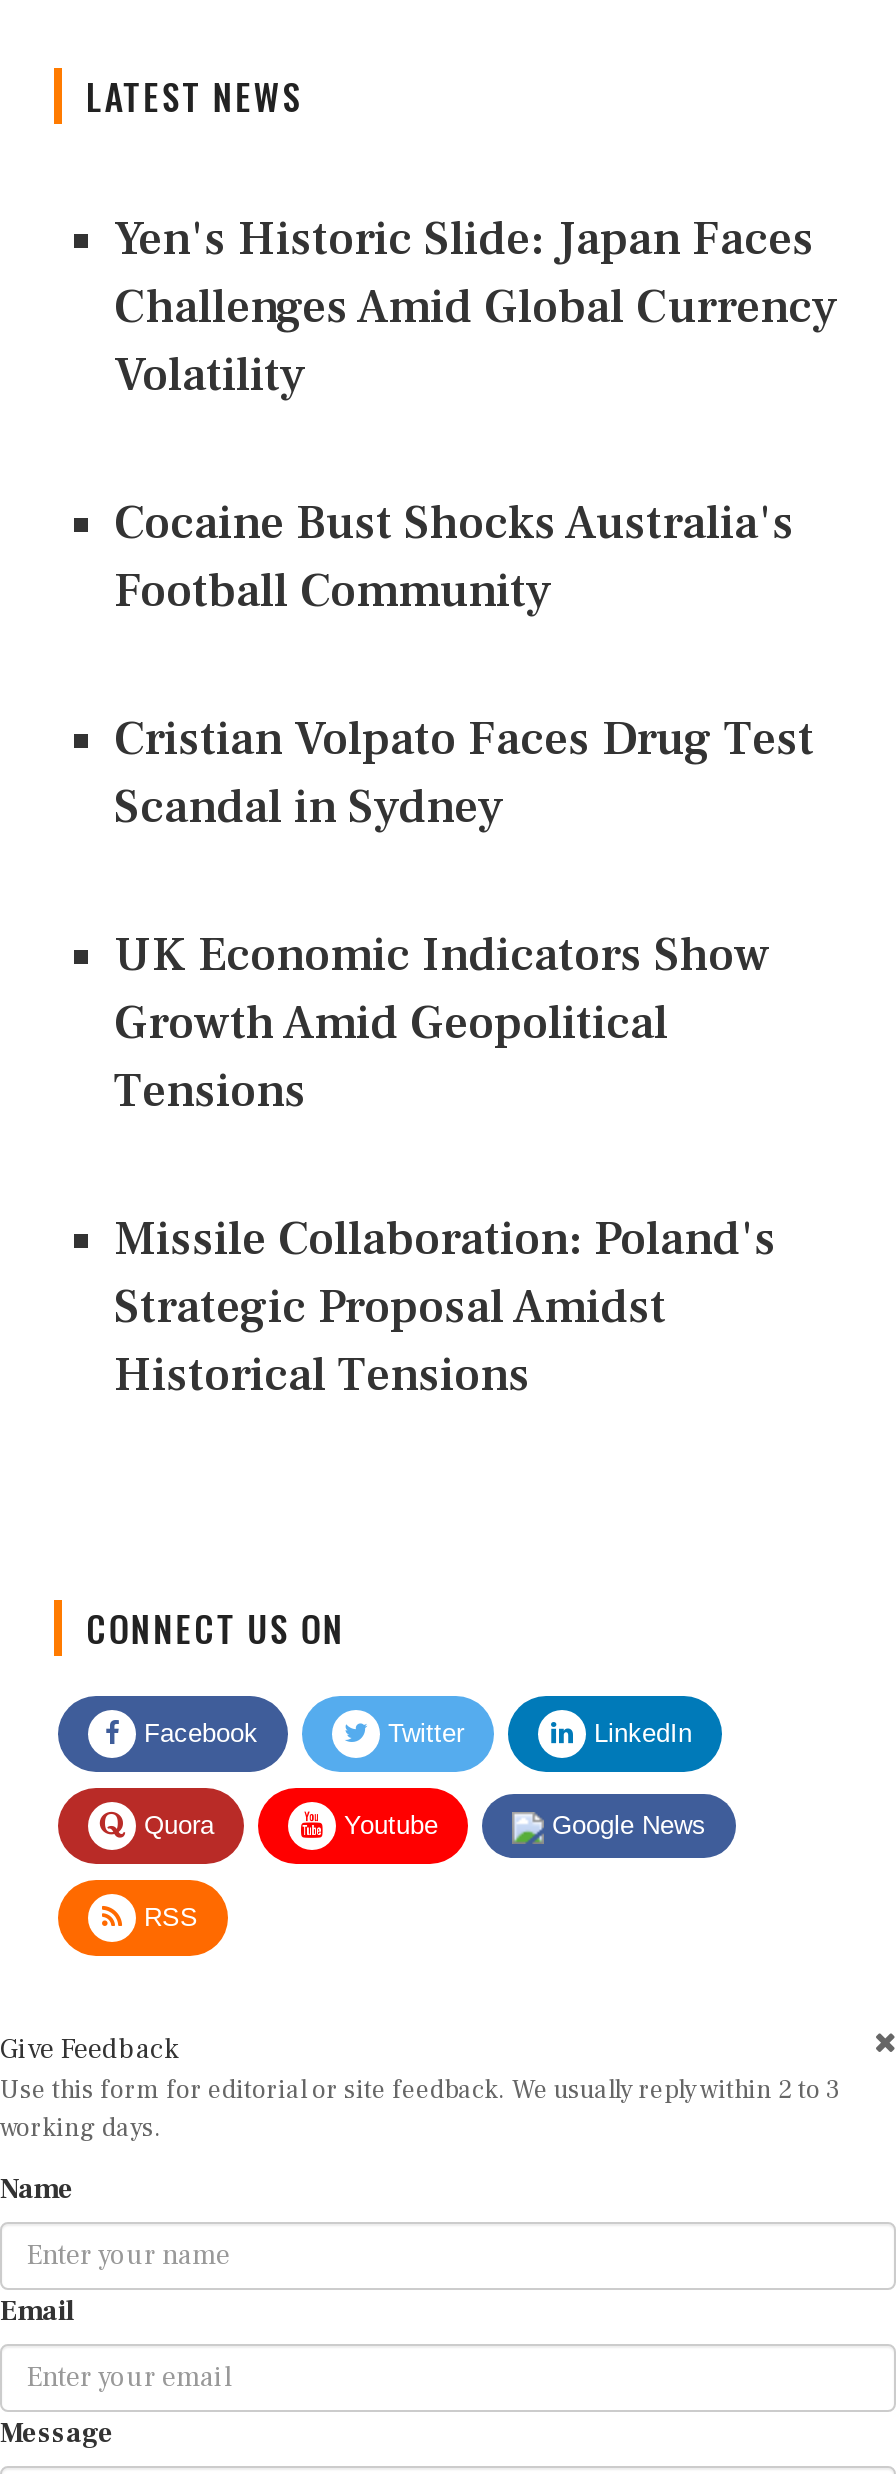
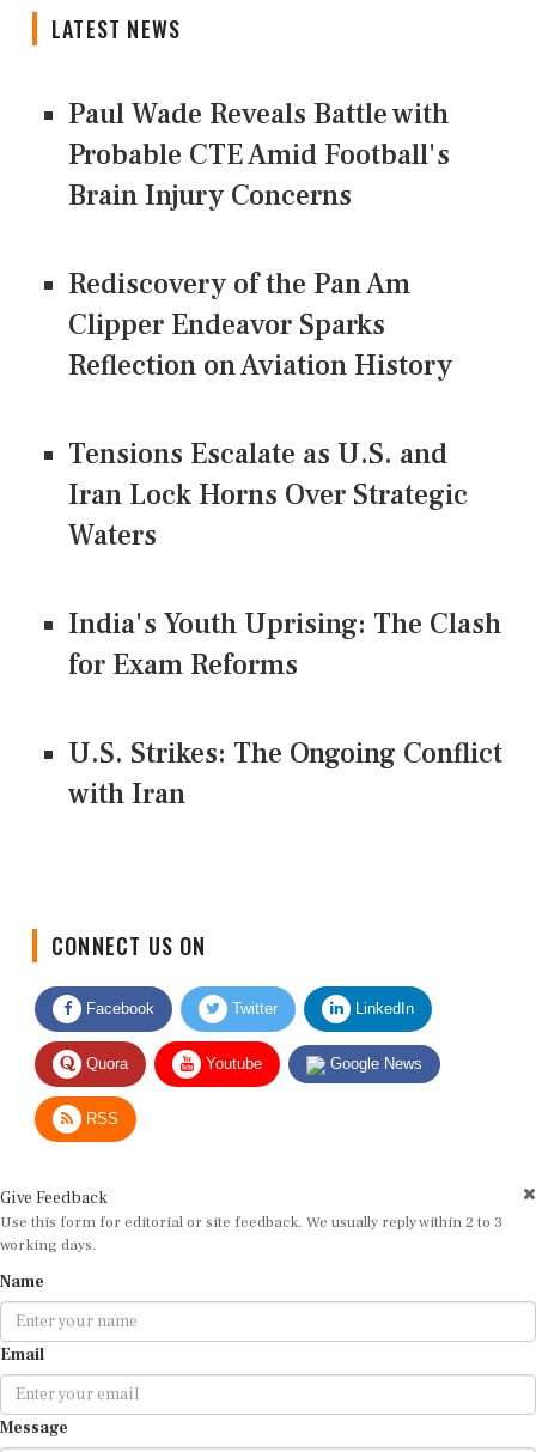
- Yen's Historic Slide: Japan Faces
- Challenges Amid Global Currency
- Volatility
+ Paul Wade Reveals Battle with
+ Probable CTE Amid Football's
+ Brain Injury Concerns

- Cocaine Bust Shocks Australia's
- Football Community
+ Rediscovery of the Pan Am
+ Clipper Endeavor Sparks
+ Reflection on Aviation History

- Cristian Volpato Faces Drug Test
- Scandal in Sydney
+ Tensions Escalate as U.S. and
+ Iran Lock Horns Over Strategic
+ Waters

- UK Economic Indicators Show
- Growth Amid Geopolitical
- Tensions
+ India's Youth Uprising: The Clash
+ for Exam Reforms

- Missile Collaboration: Poland's
- Strategic Proposal Amidst
- Historical Tensions
+ U.S. Strikes: The Ongoing Conflict
+ with Iran
